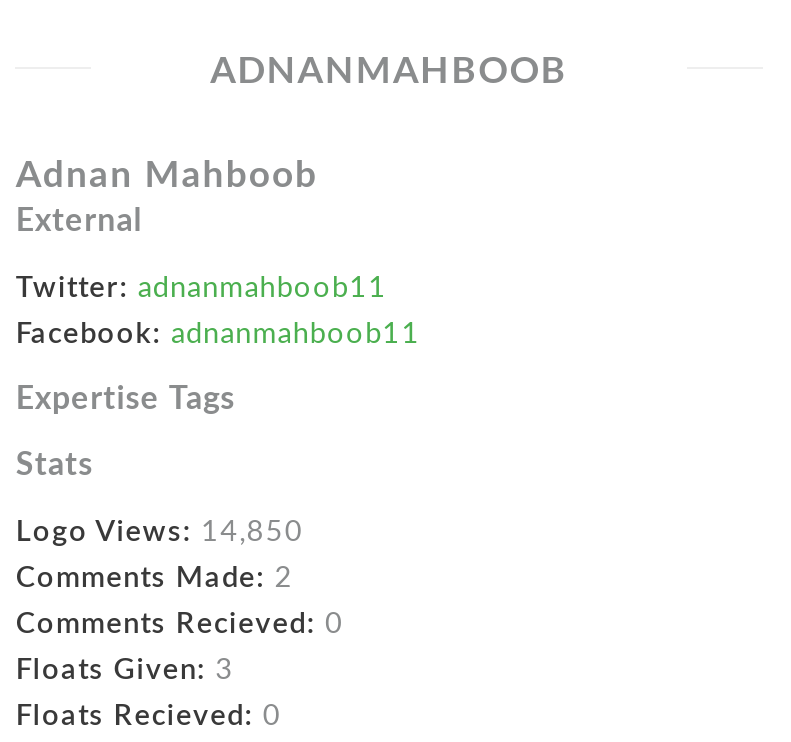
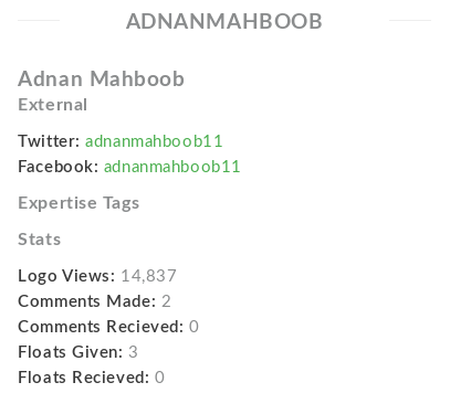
- Logo Views: 14,850
+ Logo Views: 14,837
